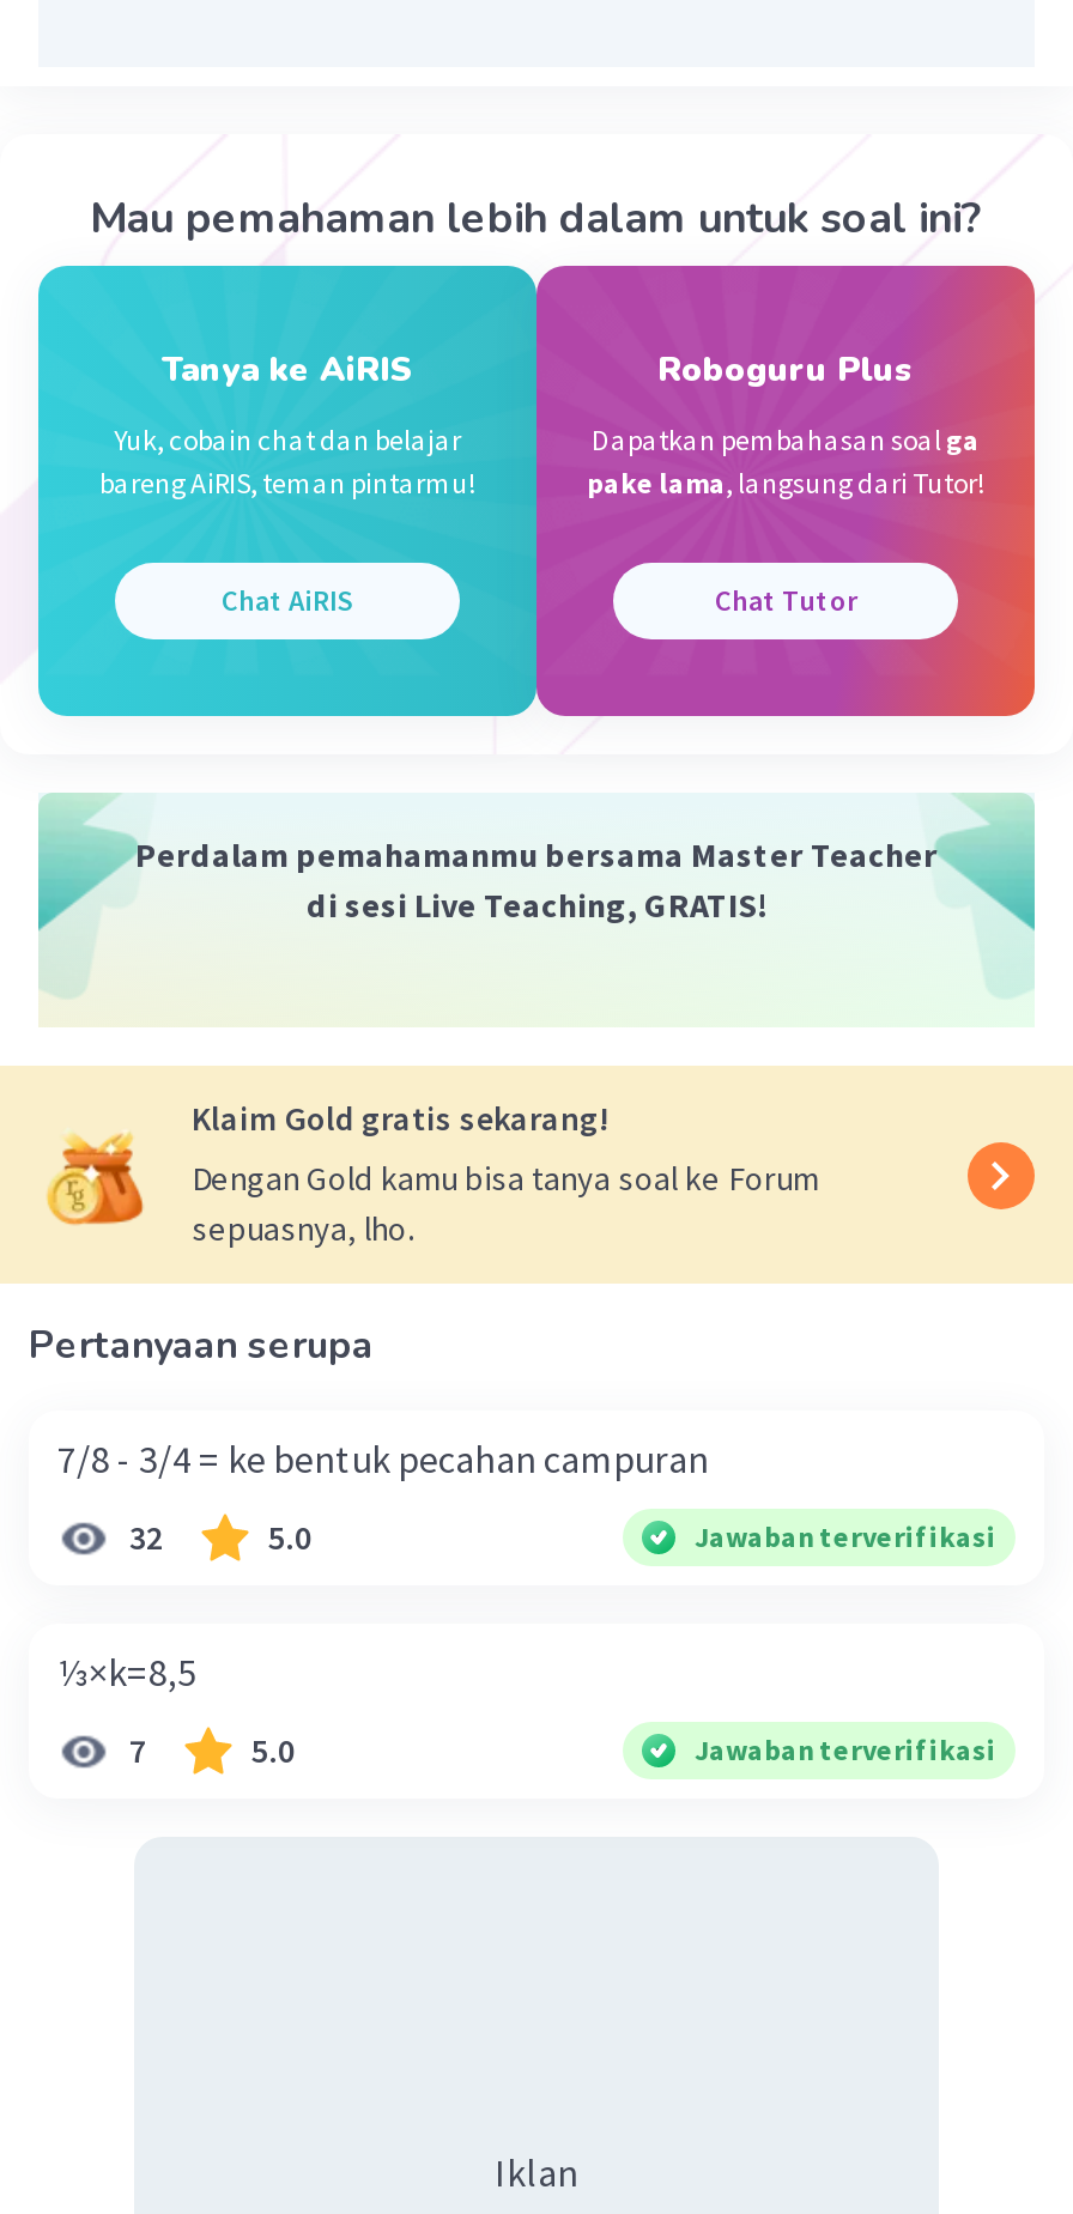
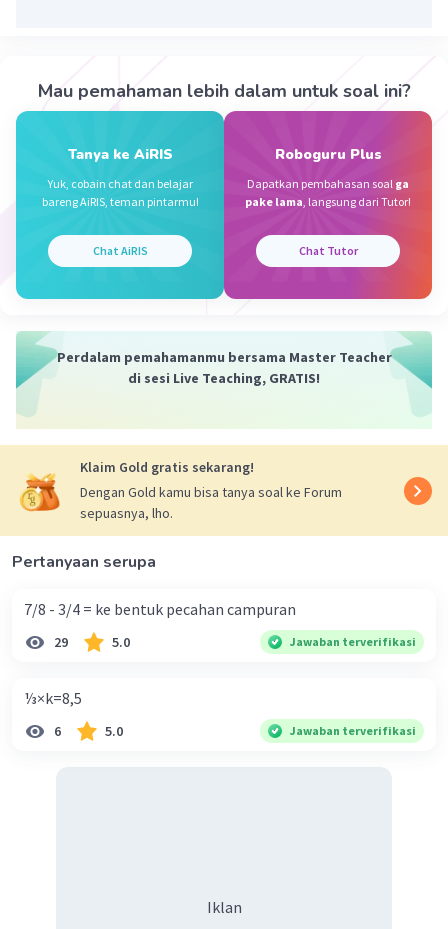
- 32
+ 29

- 7
+ 6
